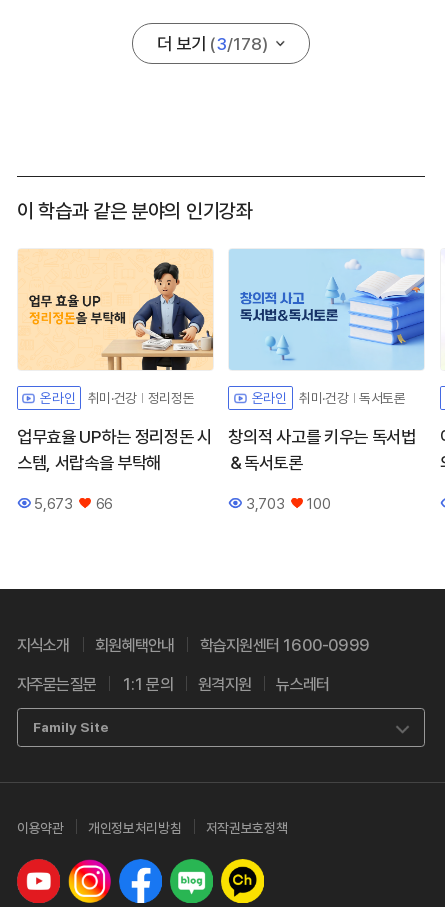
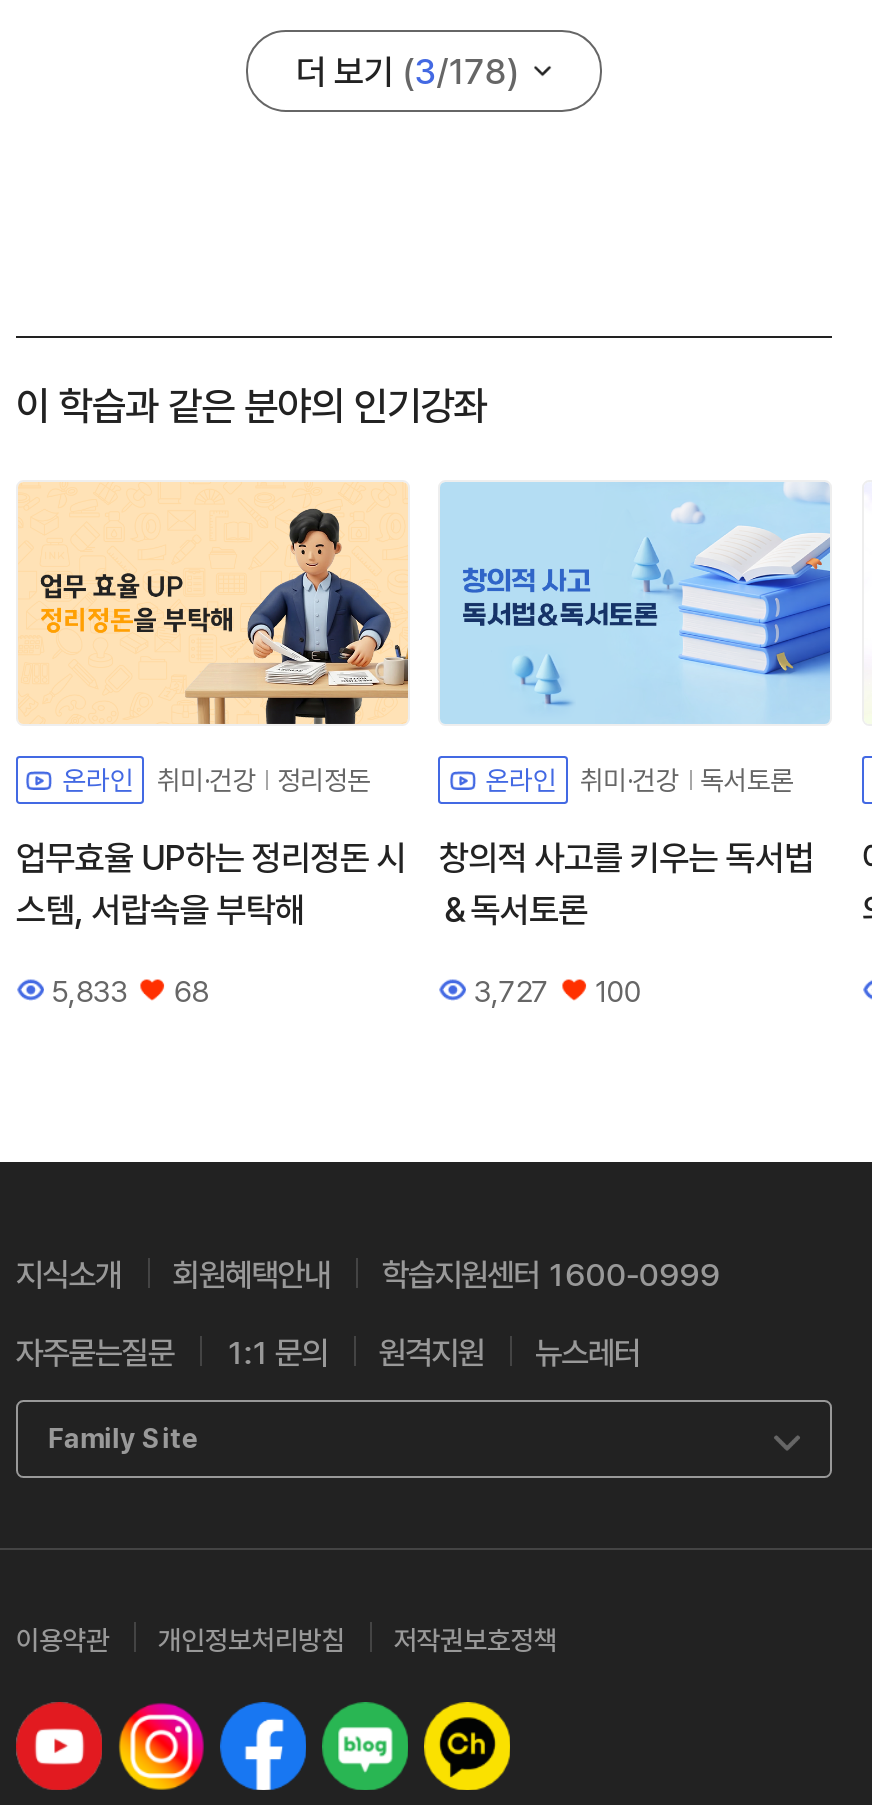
- 5,673
+ 5,833

- 66
+ 68

- 3,703 100
+ 3,727 100
